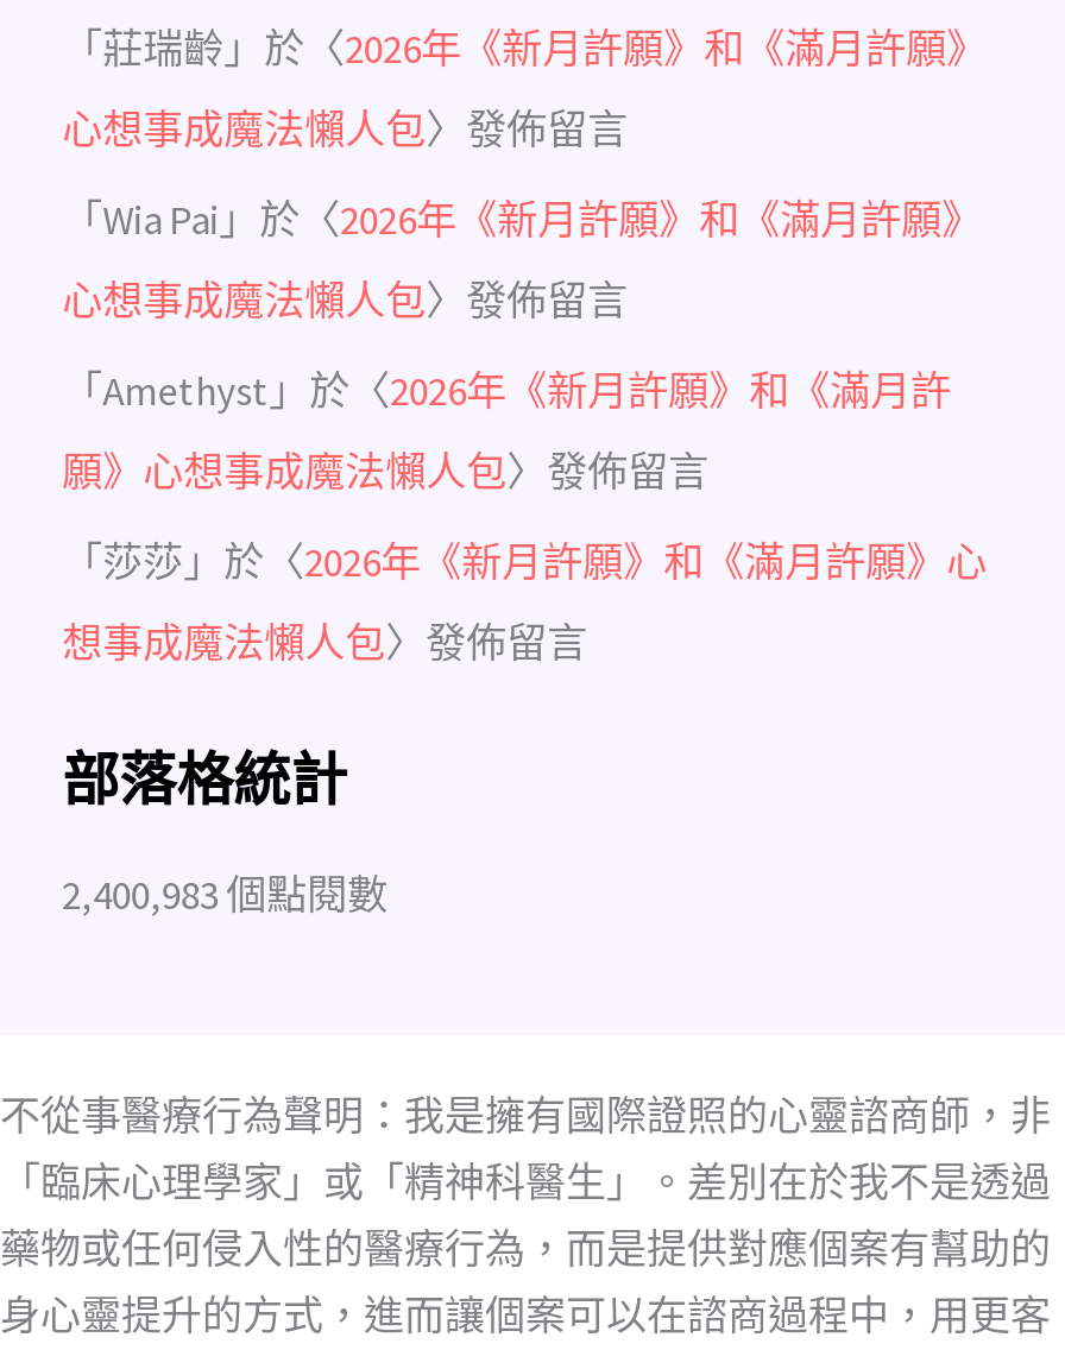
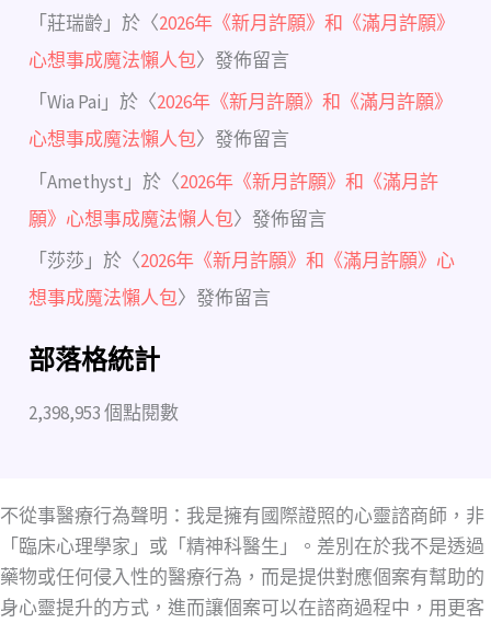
- 2,400,983 個點閱數
+ 2,398,953 個點閱數
